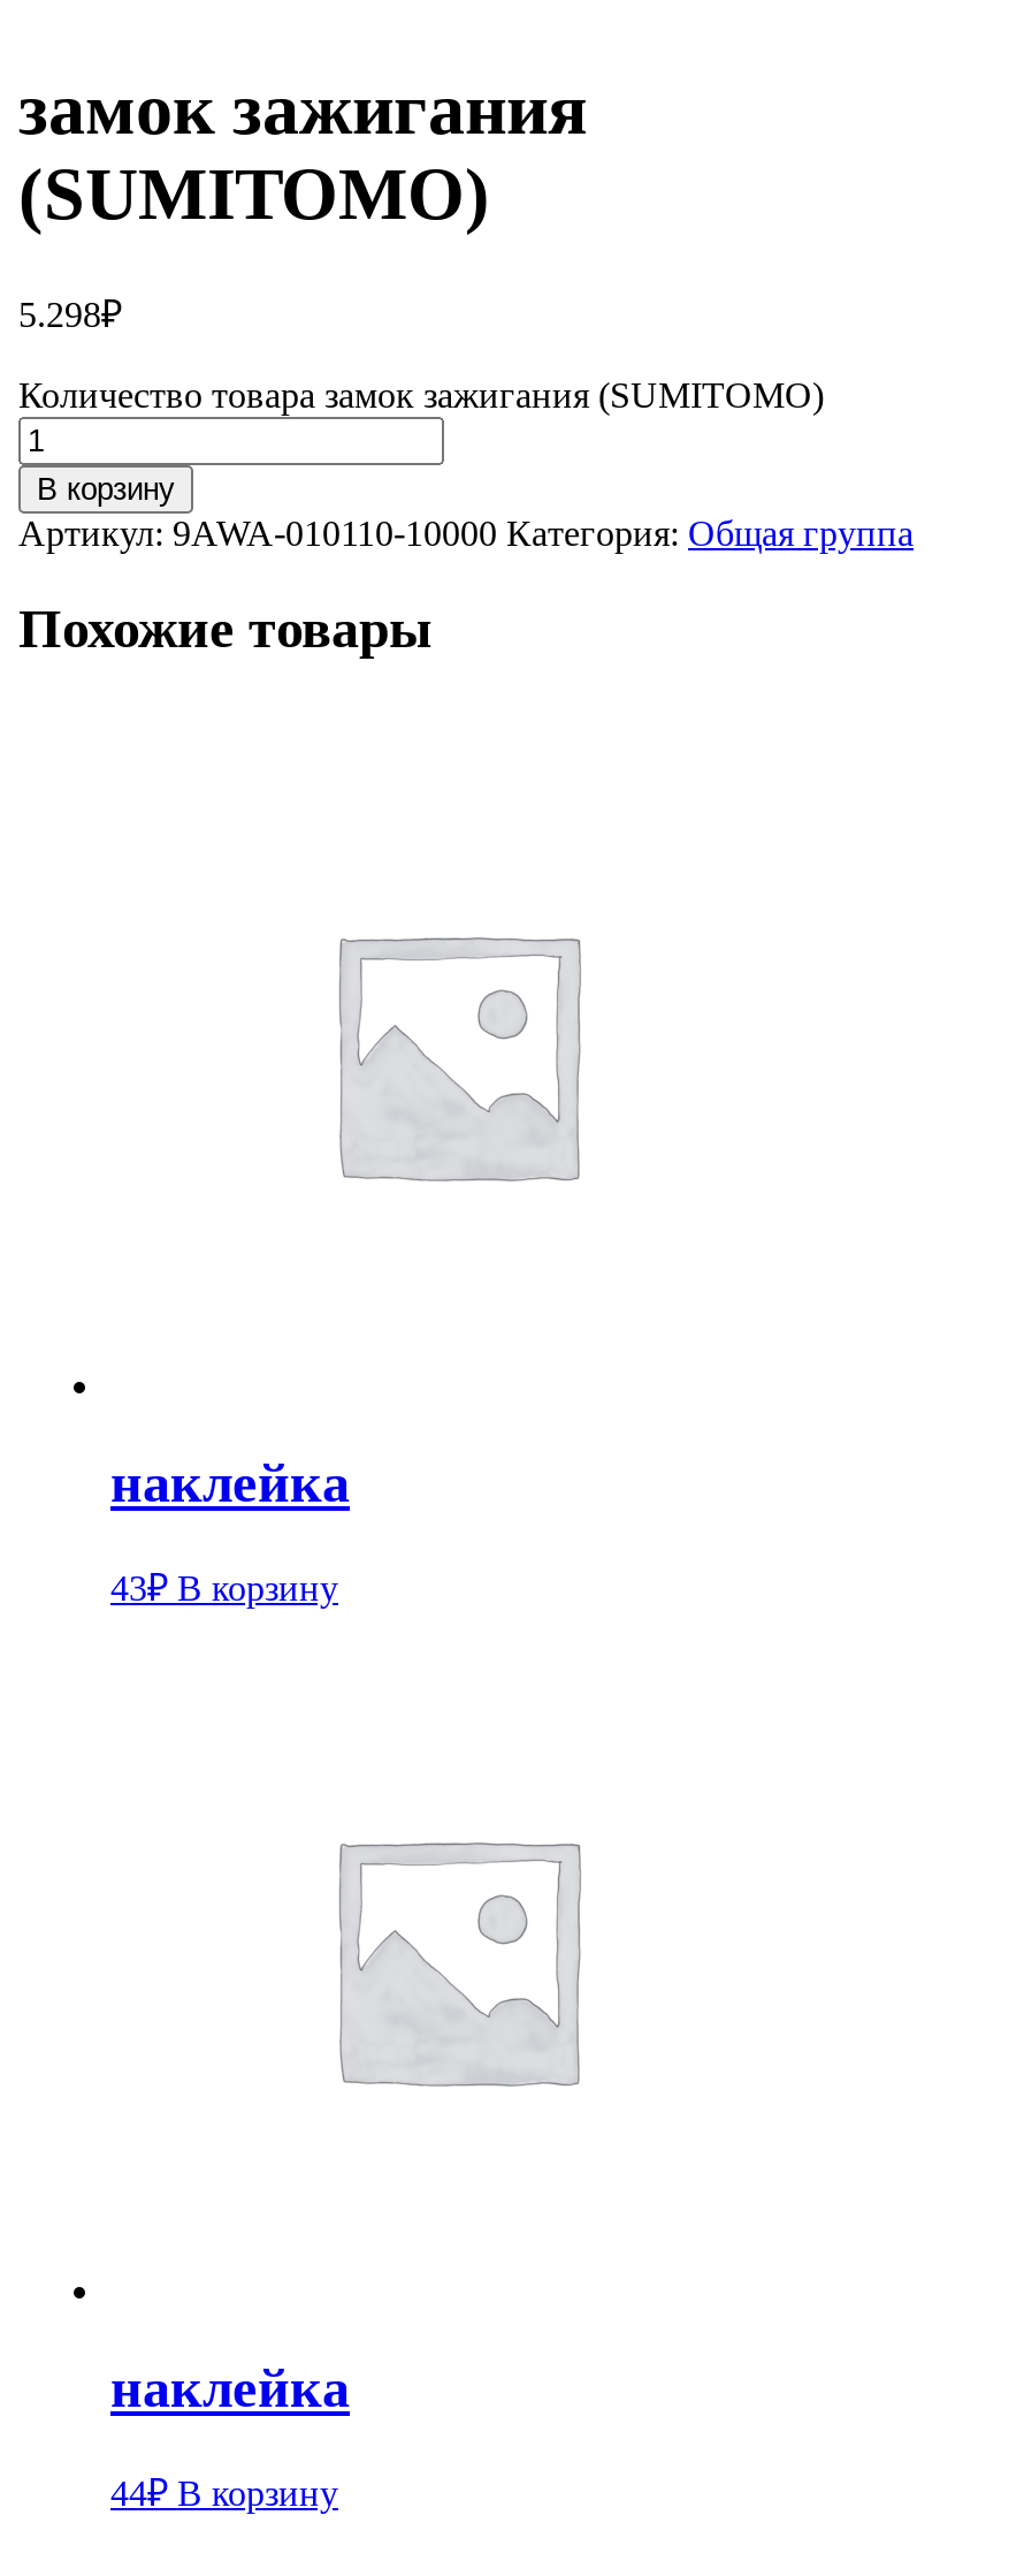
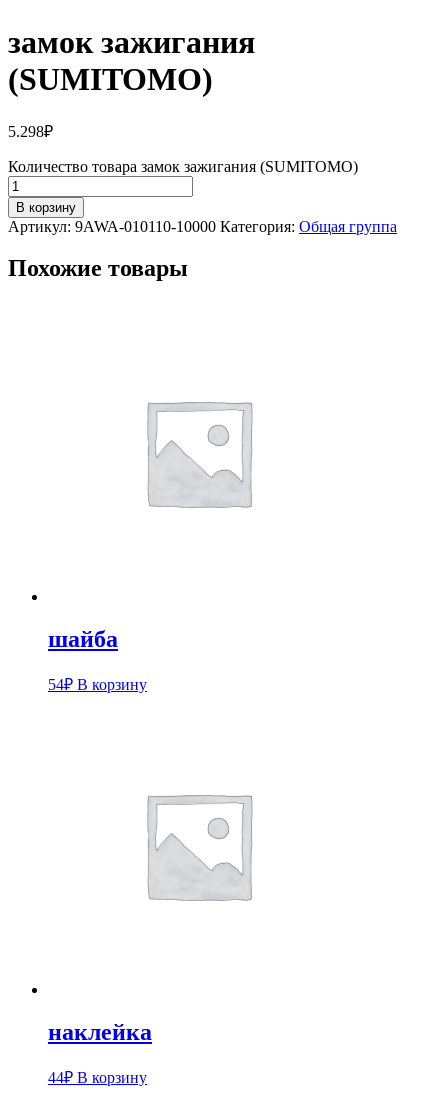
- наклейка
+ шайба

- 43₽ В корзину
+ 54₽ В корзину
